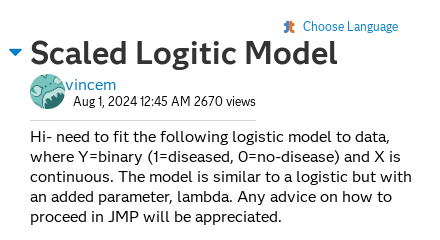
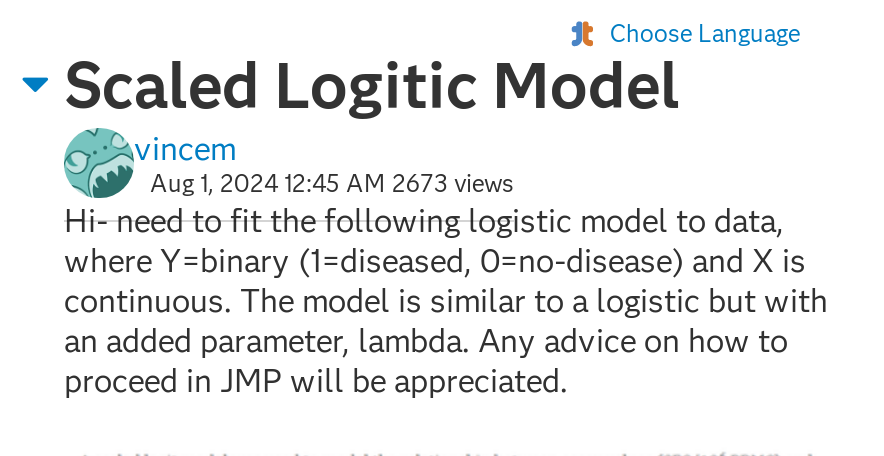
- Aug 1, 2024 12:45 AM 2670 views
+ Aug 1, 2024 12:45 AM 2673 views
